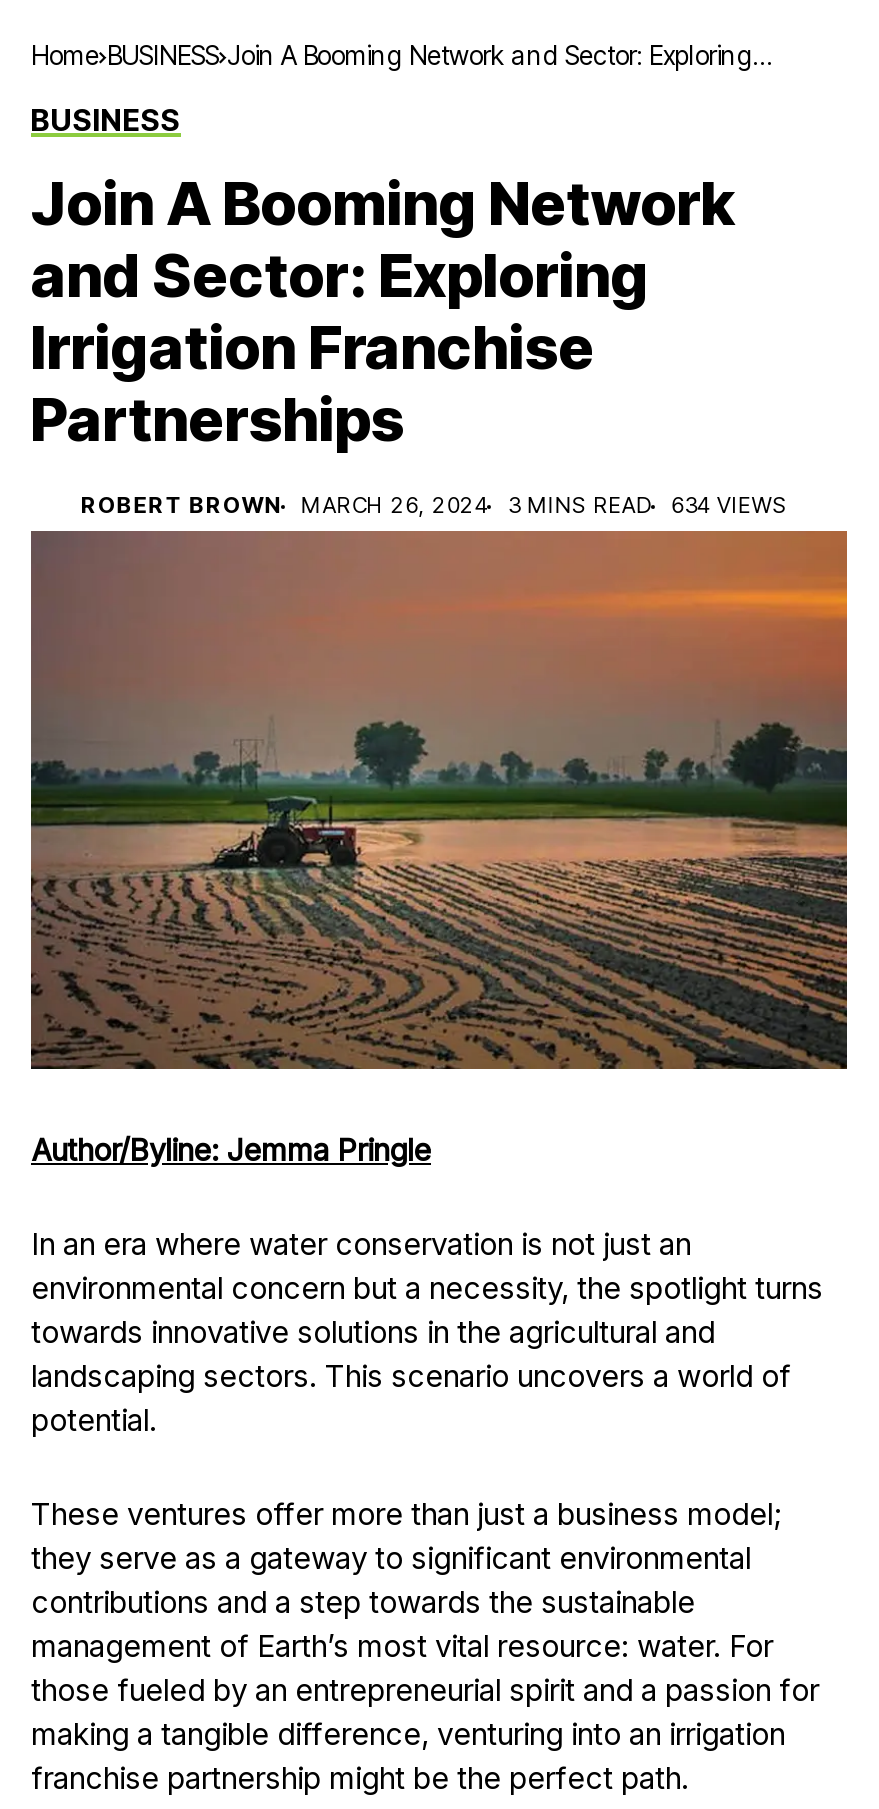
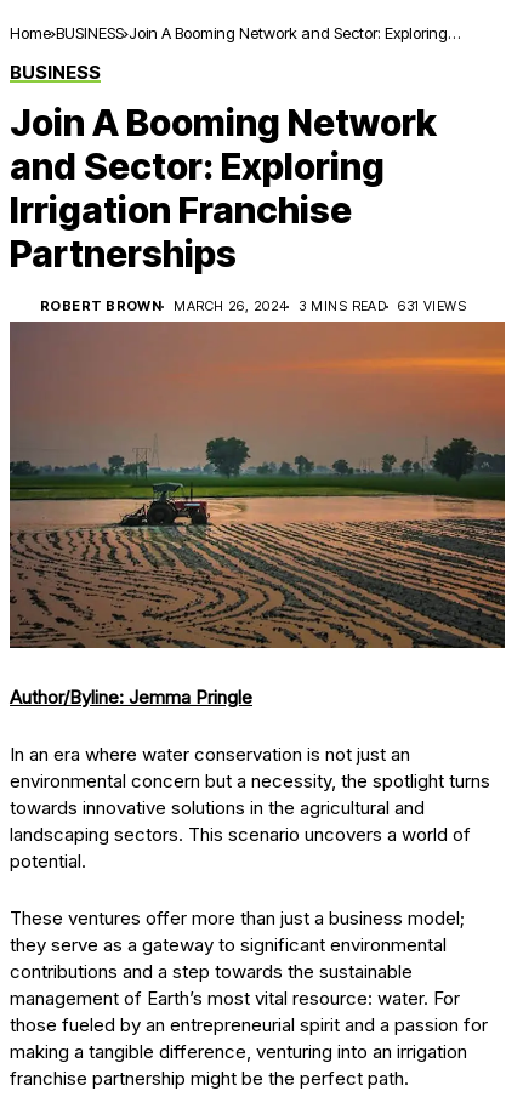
- ROBERT BROWN MARCH 26, 2024 3 MINS READ 634 VIEWS
+ ROBERT BROWN MARCH 26, 2024 3 MINS READ 631 VIEWS
